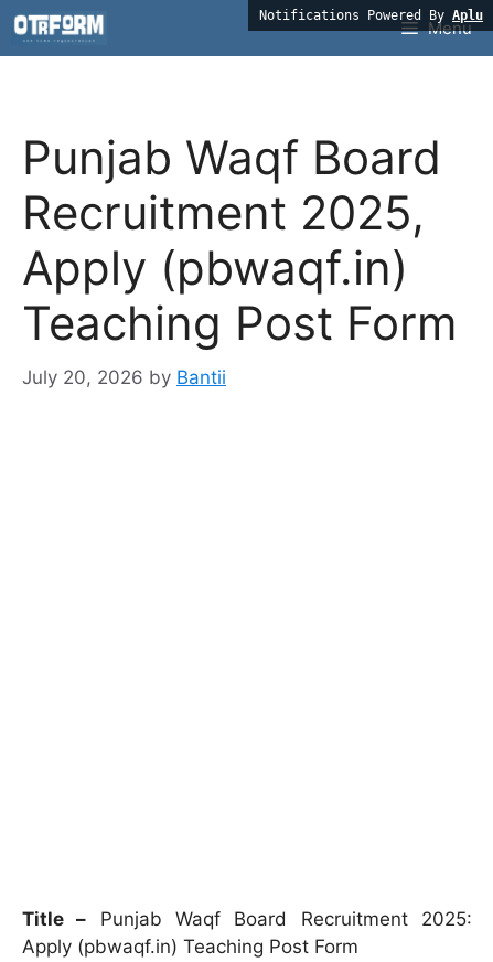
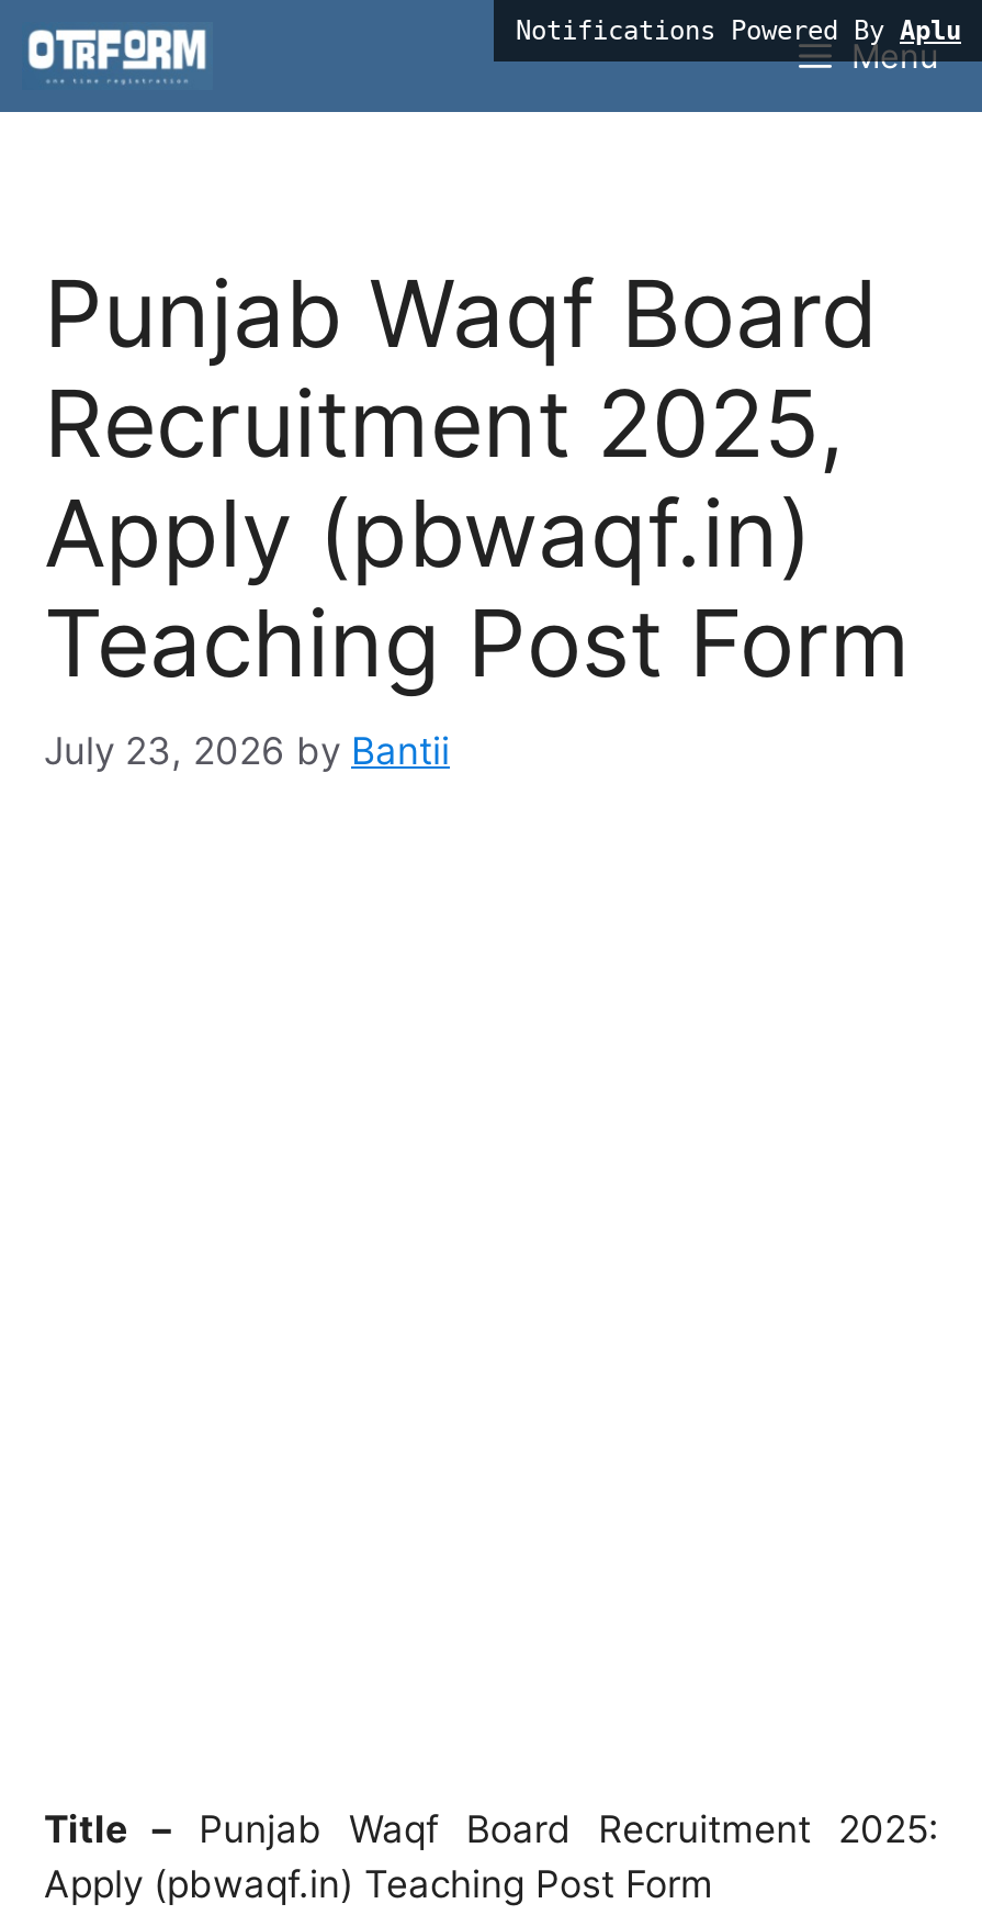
- July 20, 2026 by Bantii
+ July 23, 2026 by Bantii
